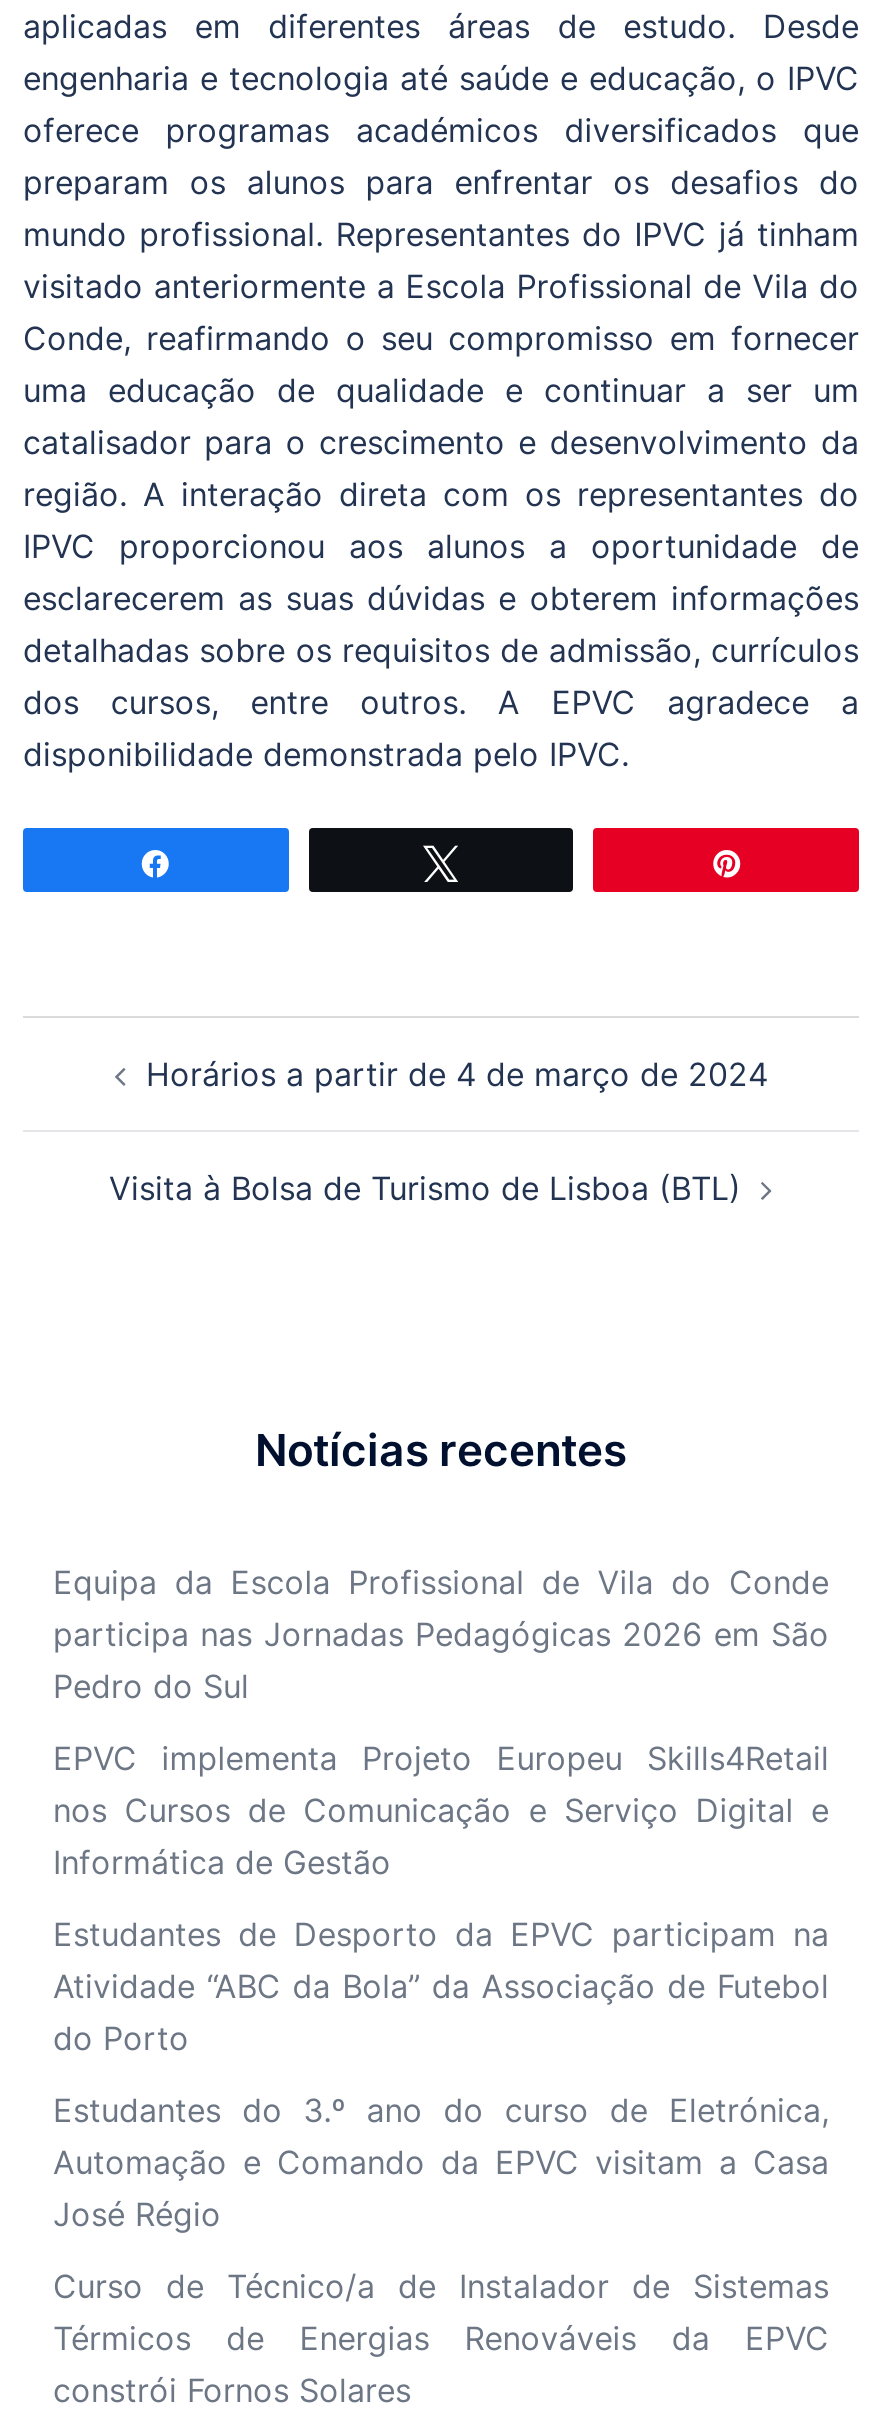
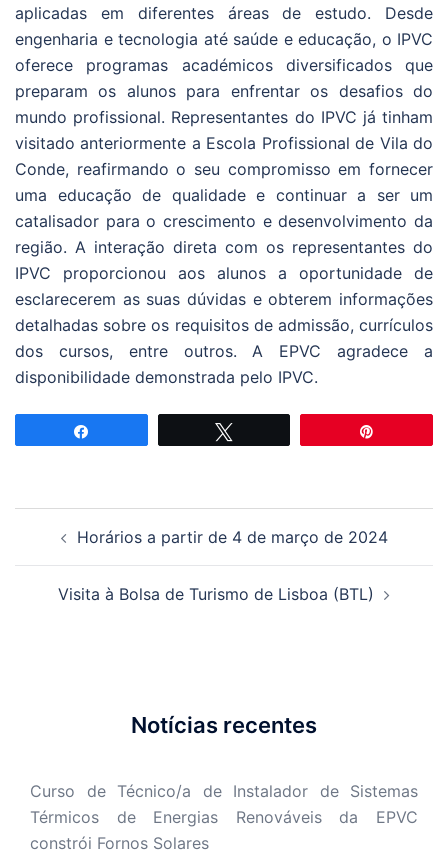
- Equipa da Escola Profissional de Vila do Conde
- participa nas Jornadas Pedagógicas 2026 em São
- Pedro do Sul
- EPVC implementa Projeto Europeu Skills4Retail
- nos Cursos de Comunicação e Serviço Digital e
- Informática de Gestão
- Estudantes de Desporto da EPVC participam na
- Atividade “ABC da Bola” da Associação de Futebol
- do Porto
- Estudantes do 3.º ano do curso de Eletrónica,
- Automação e Comando da EPVC visitam a Casa
- José Régio
